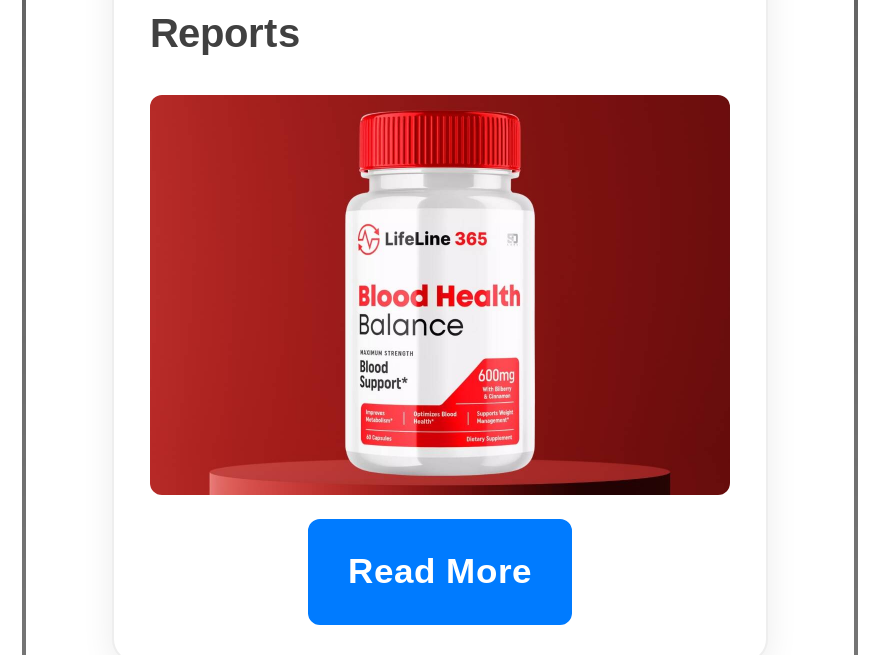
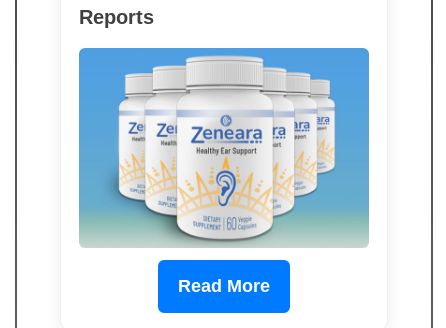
- [image]
+ [image]
